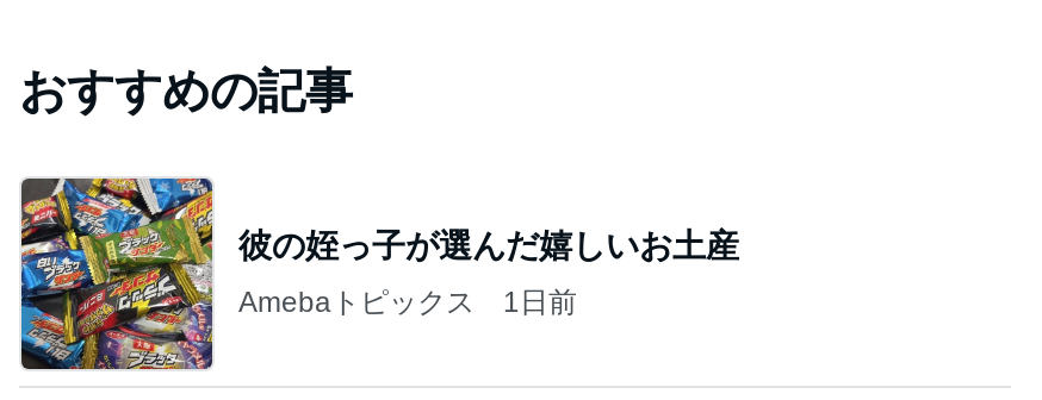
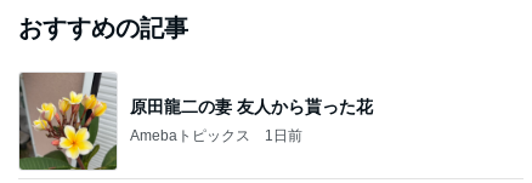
- [image]
- 彼の姪っ子が選んだ嬉しいお土産
+ [image]
+ 原田龍二の妻 友人から貰った花
